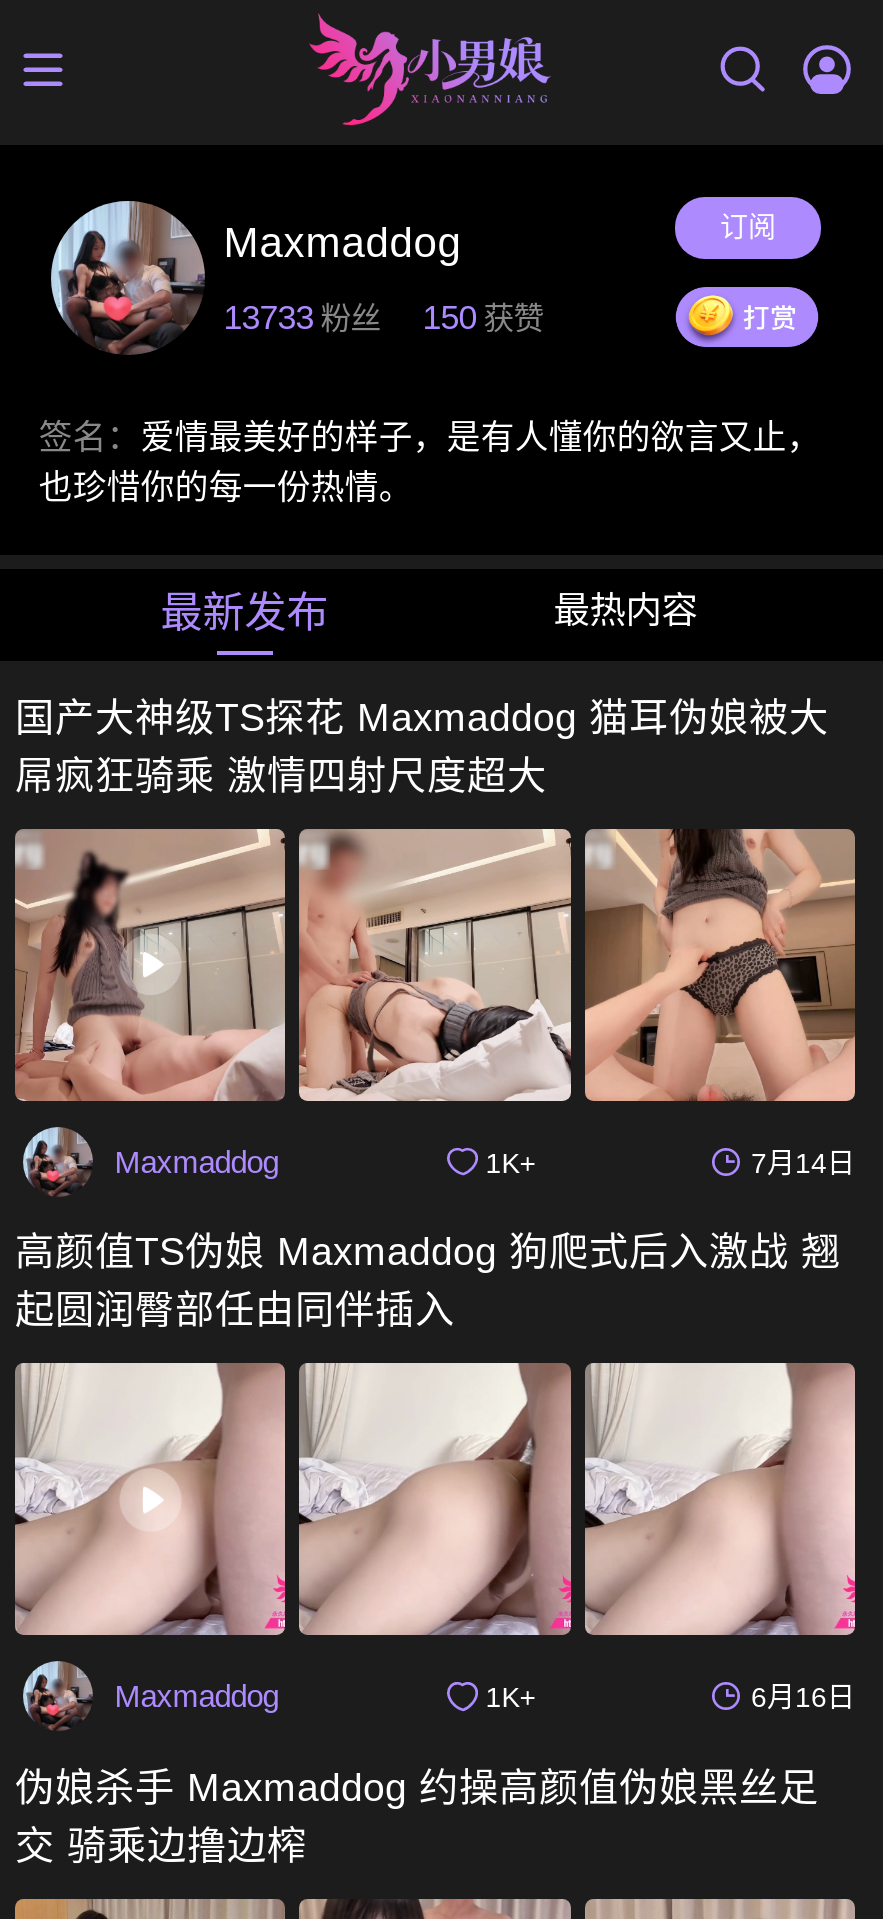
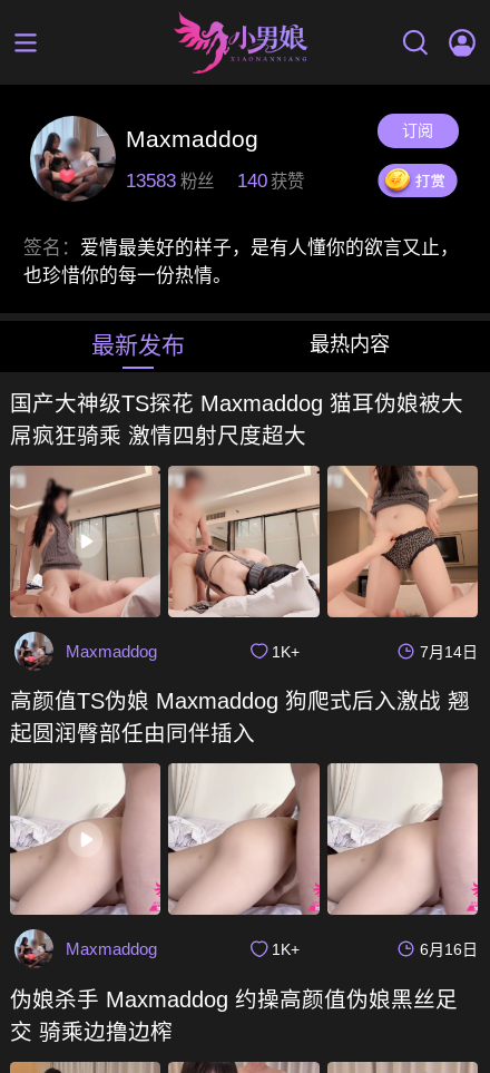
- 13733 粉丝
+ 13583 粉丝

- 150 获赞
+ 140 获赞
